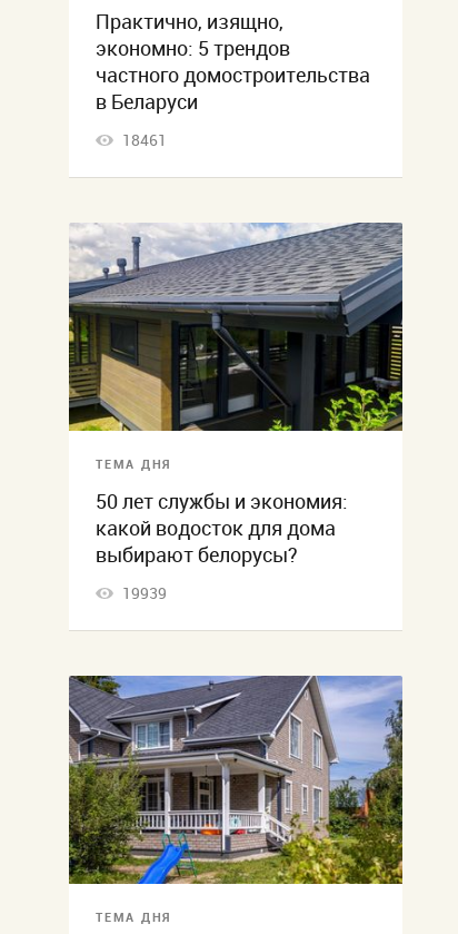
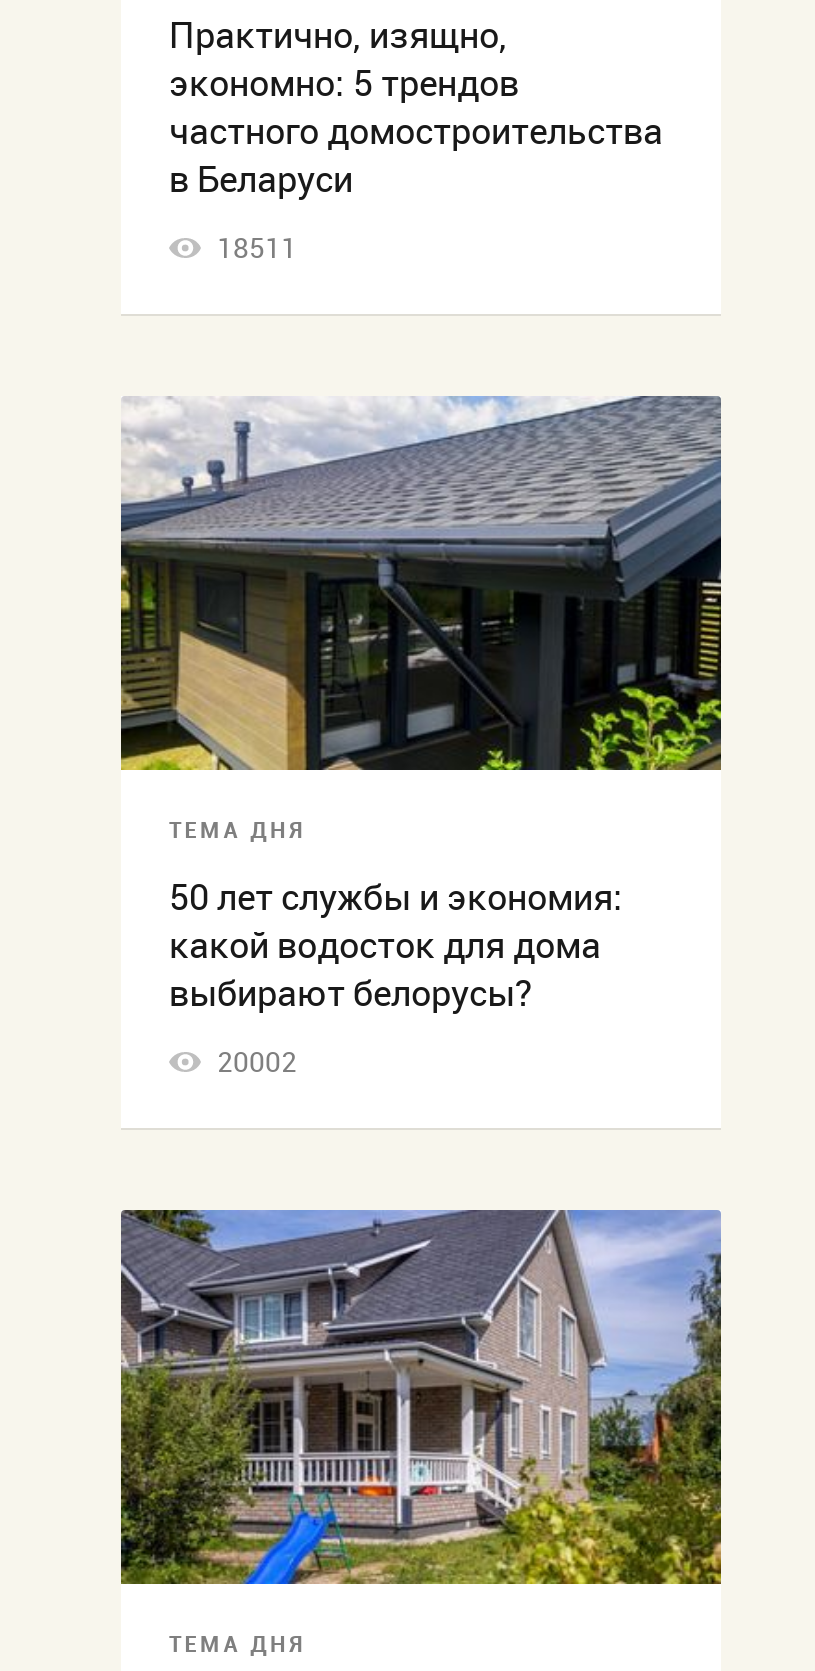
- 18461
+ 18511

- 19939
+ 20002
